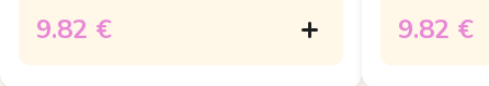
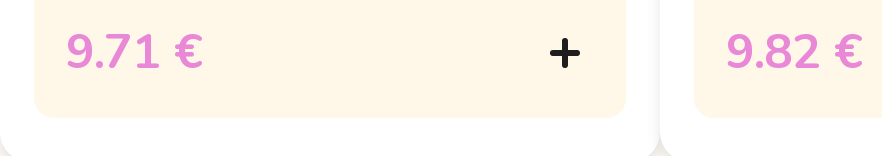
- 9.82 €
+ 9.71 €
